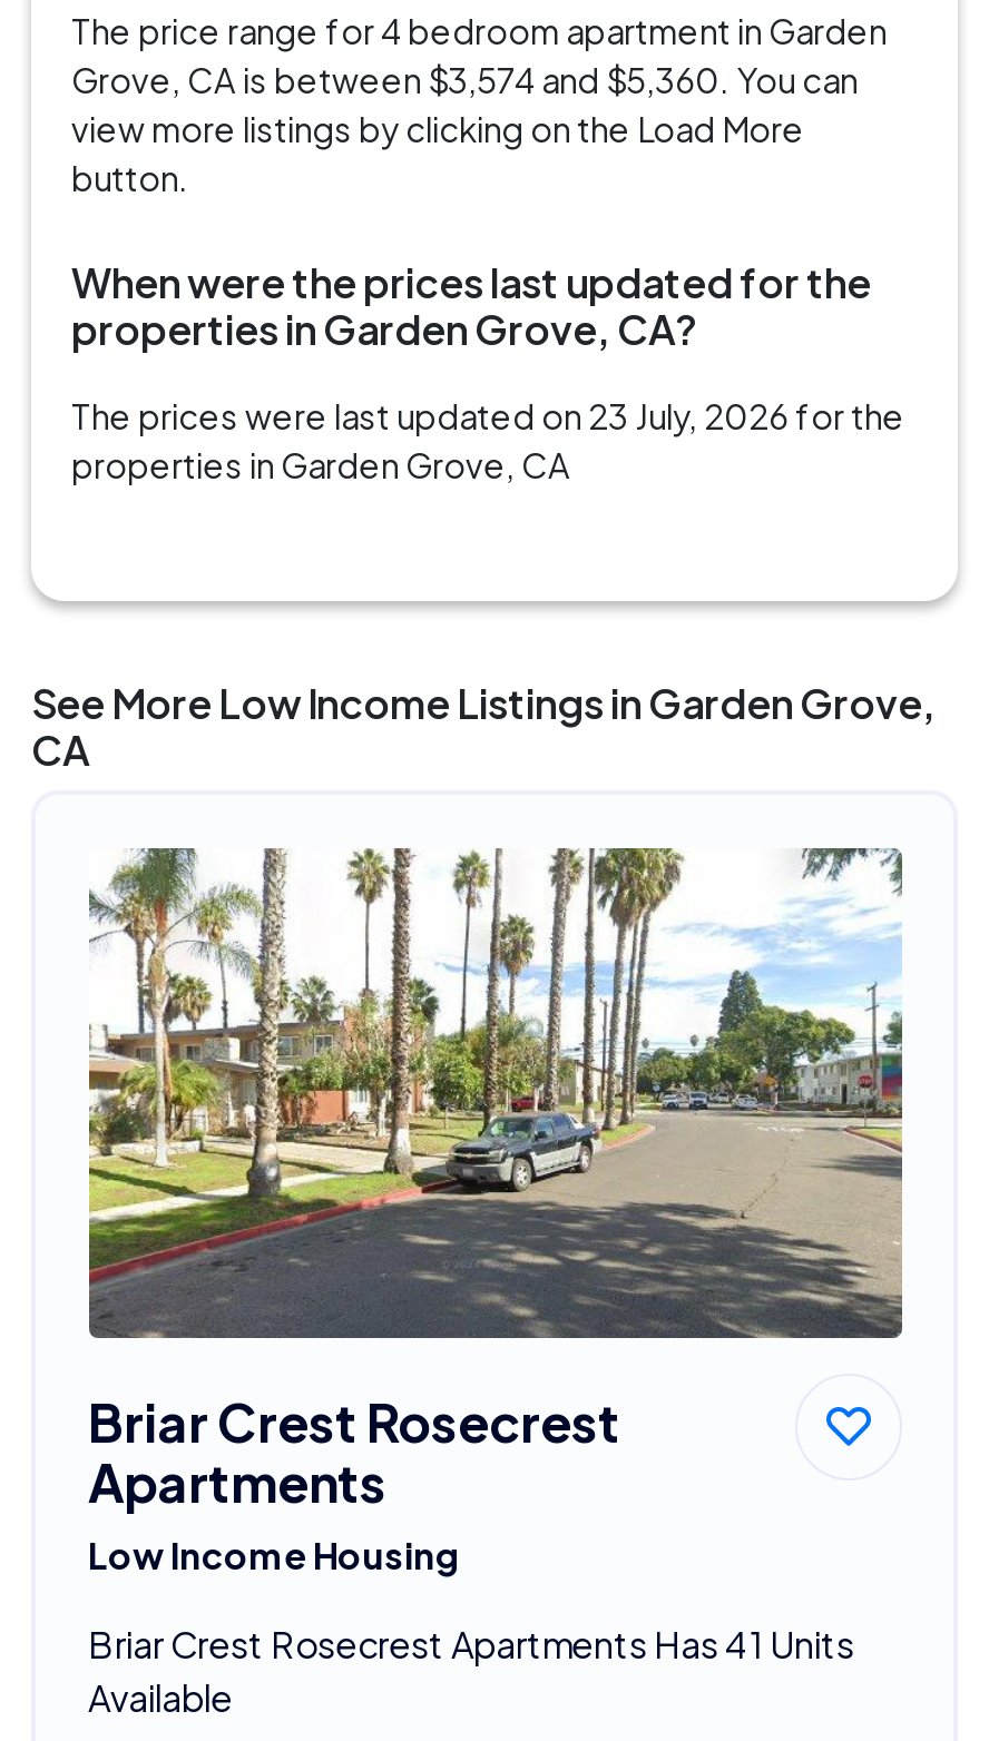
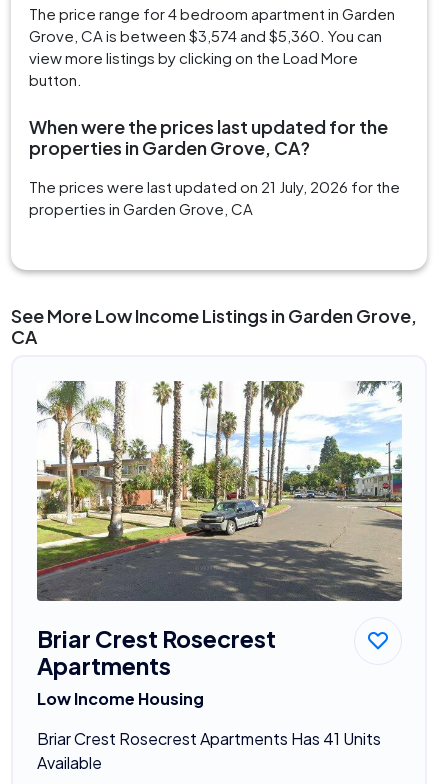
- The prices were last updated on 23 July, 2026 for the
+ The prices were last updated on 21 July, 2026 for the
